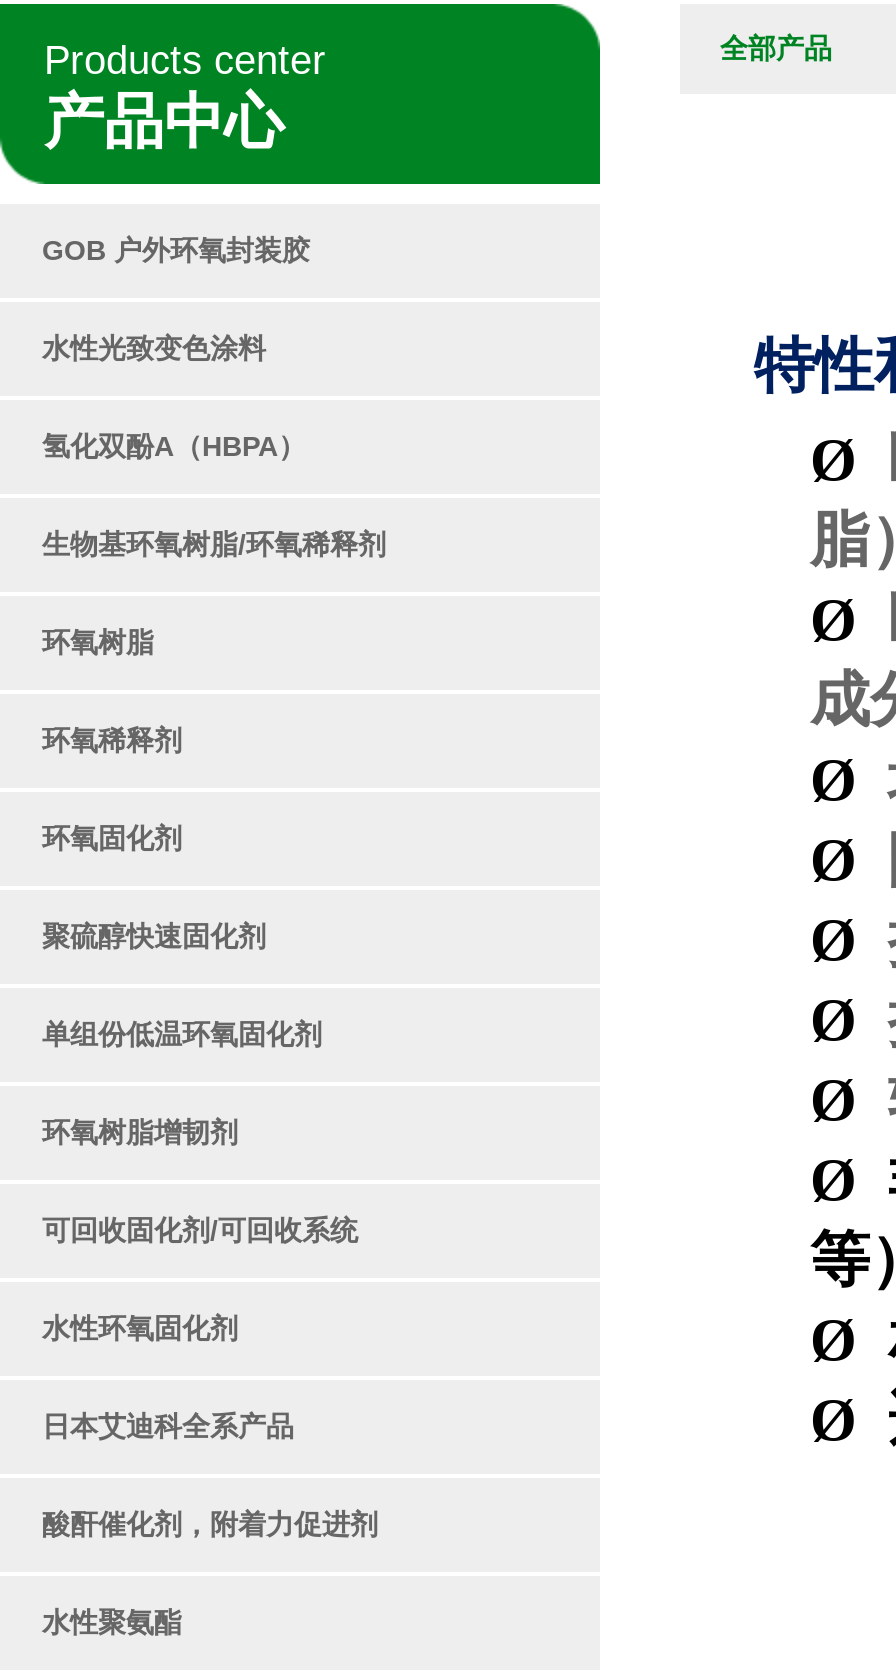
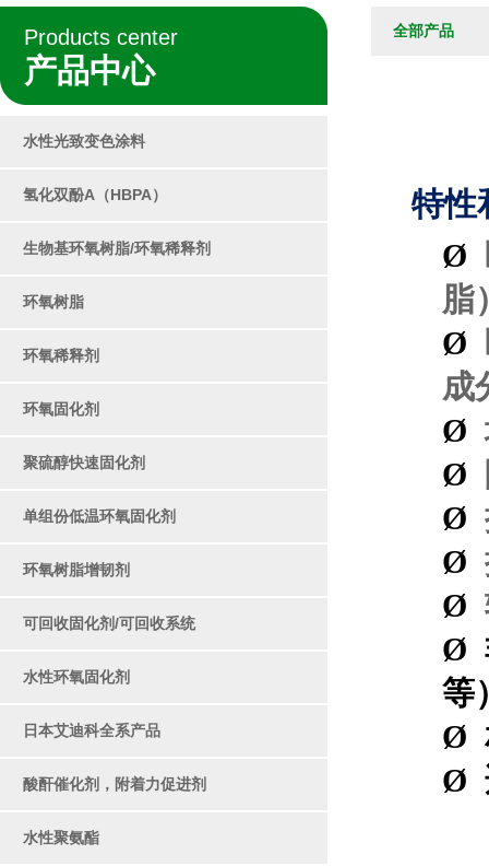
- GOB 户外环氧封装胶
